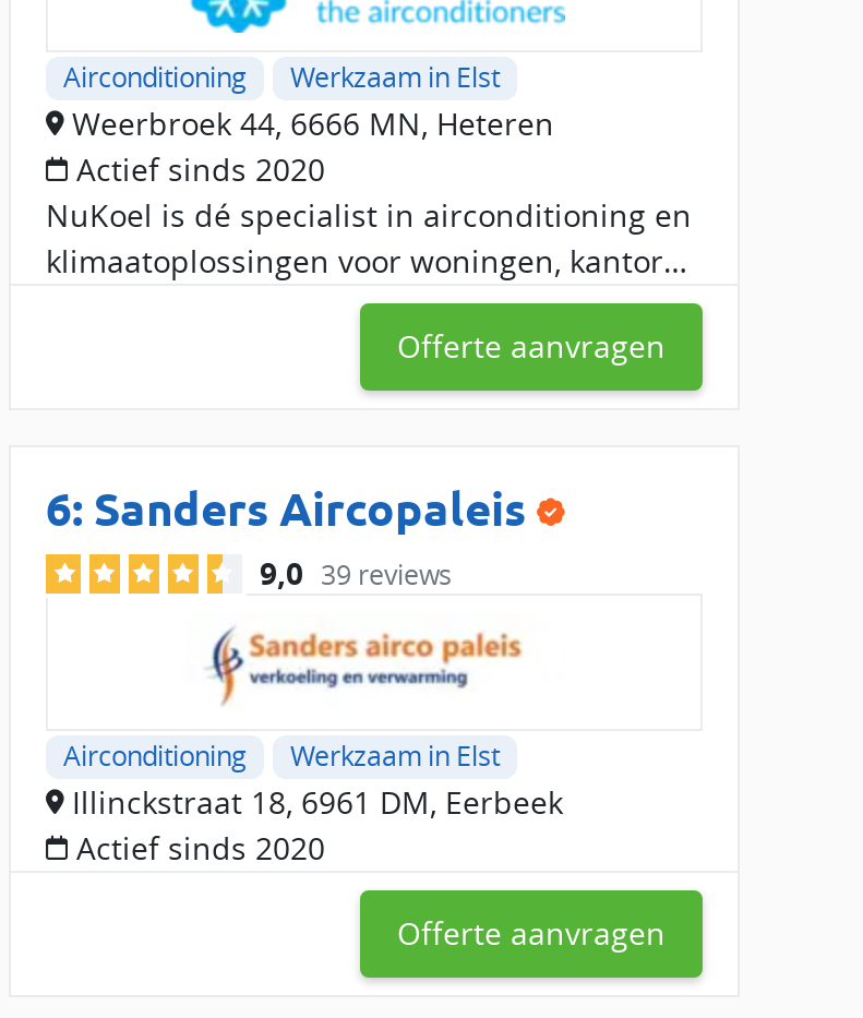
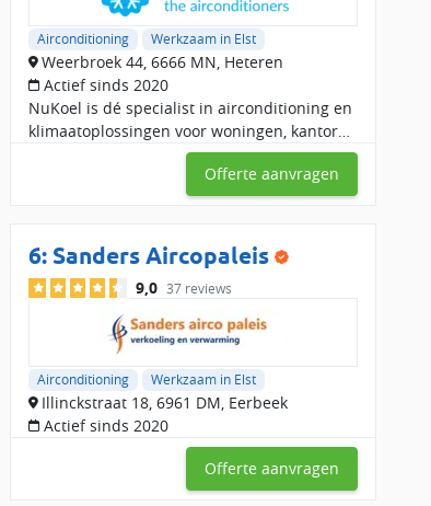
- 9,0 39 reviews
+ 9,0 37 reviews
